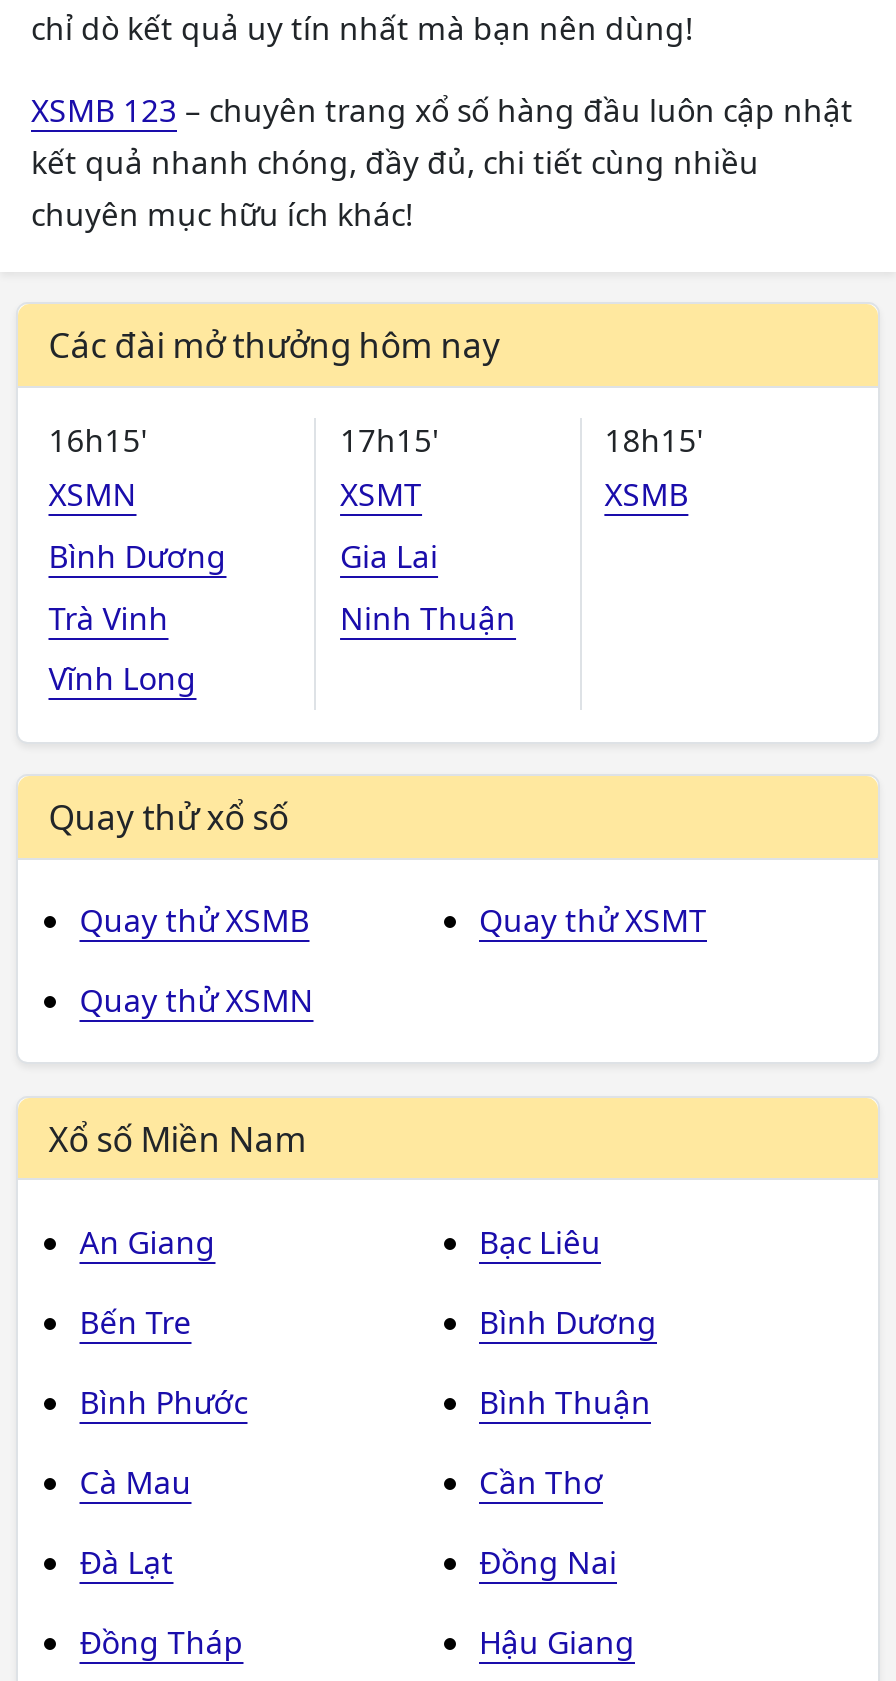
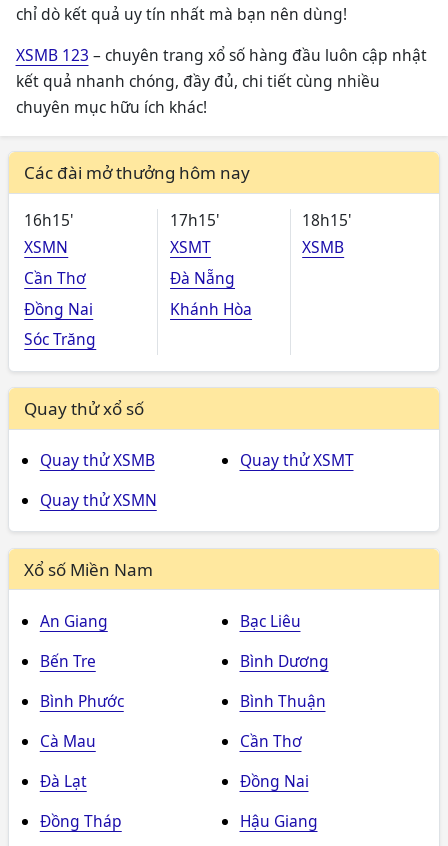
- Bình Dương
- Trà Vinh
- Vĩnh Long
+ Cần Thơ
+ Đồng Nai
+ Sóc Trăng

- Gia Lai
- Ninh Thuận
+ Đà Nẵng
+ Khánh Hòa
